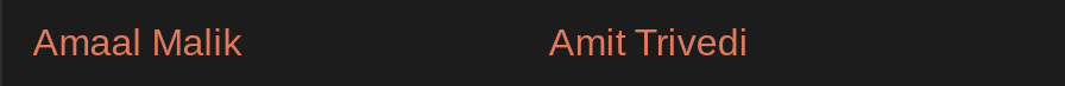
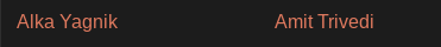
- Amaal Malik
+ Alka Yagnik
